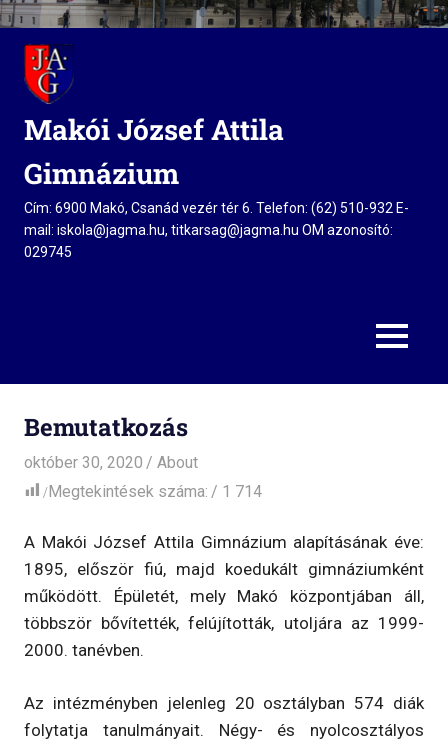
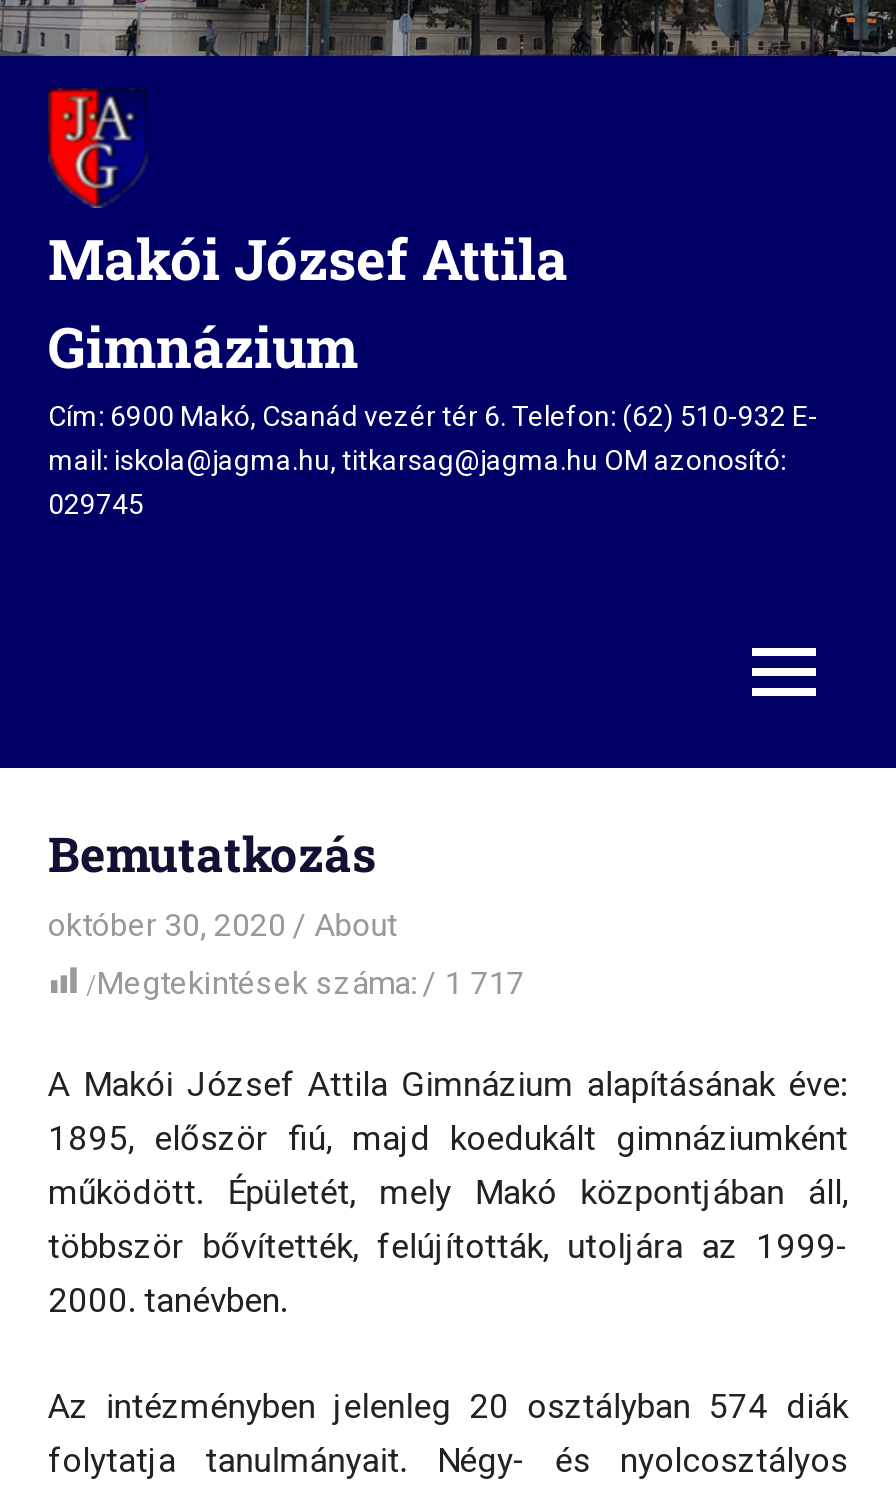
- Megtekintések száma: 1 714
+ Megtekintések száma: 1 717
